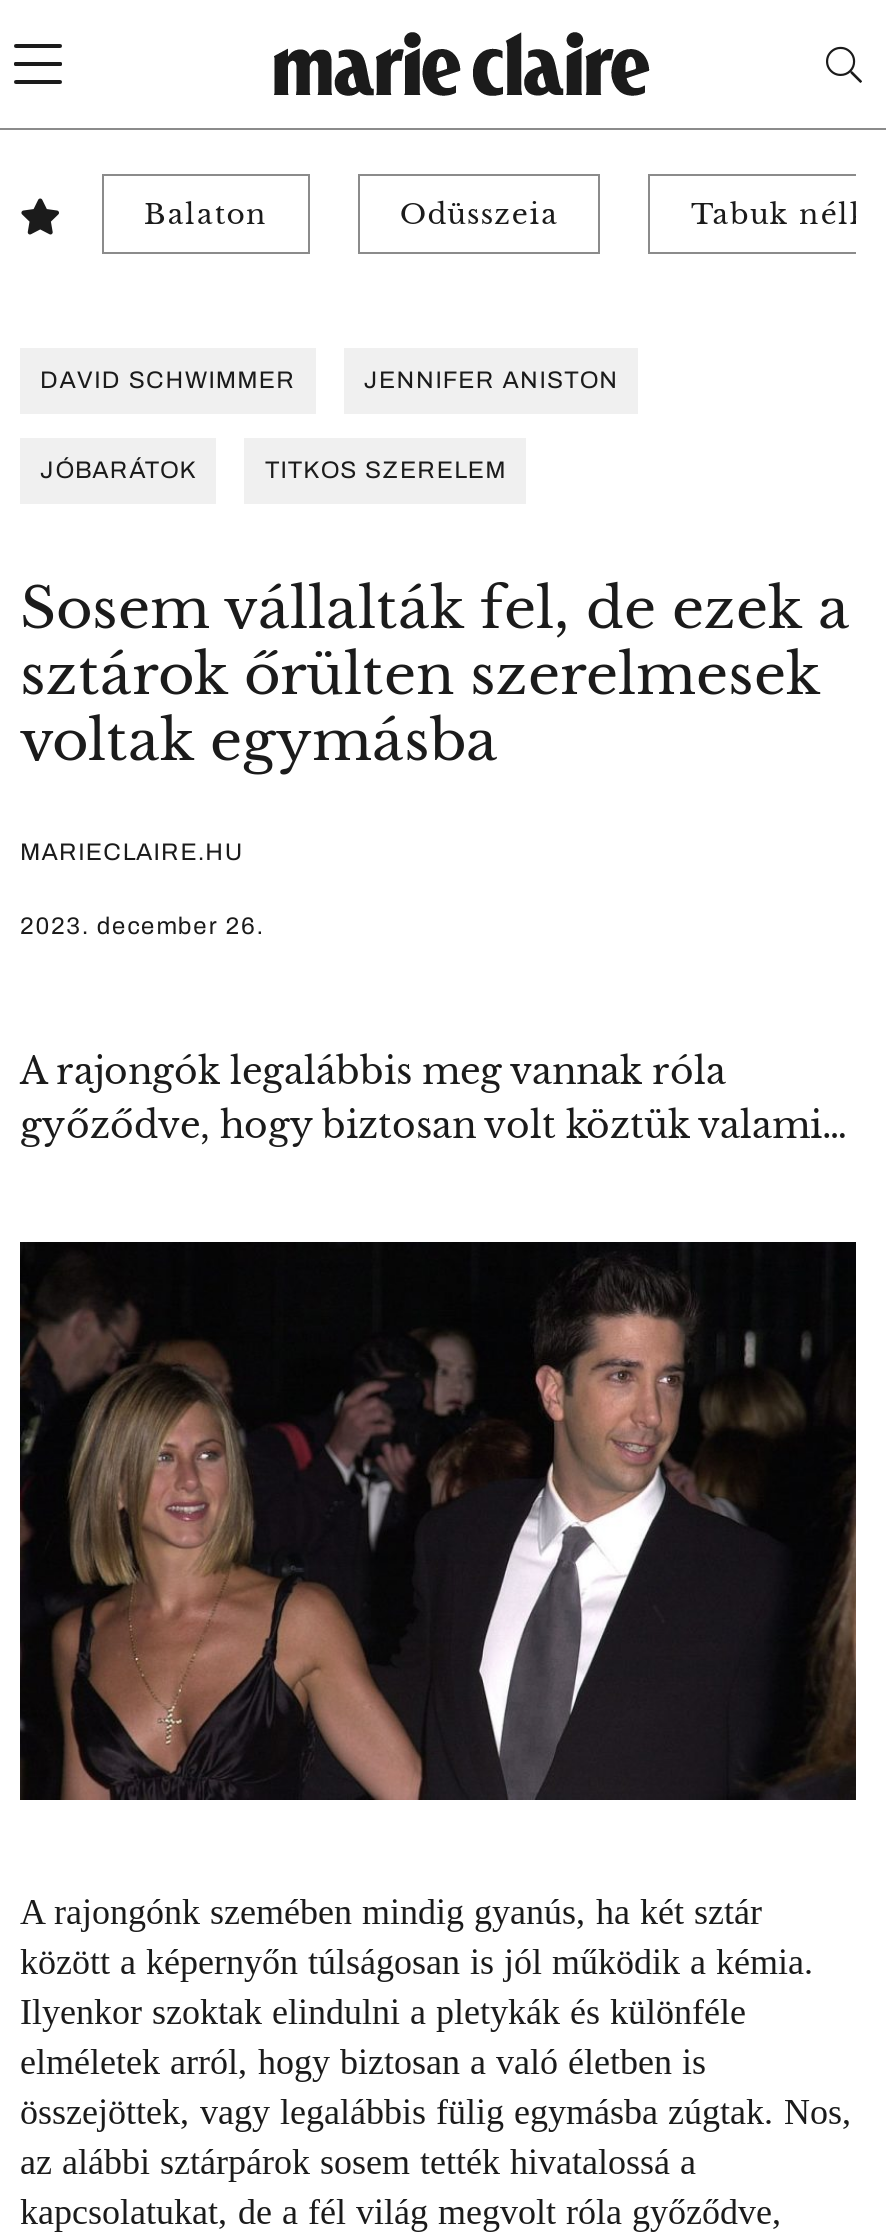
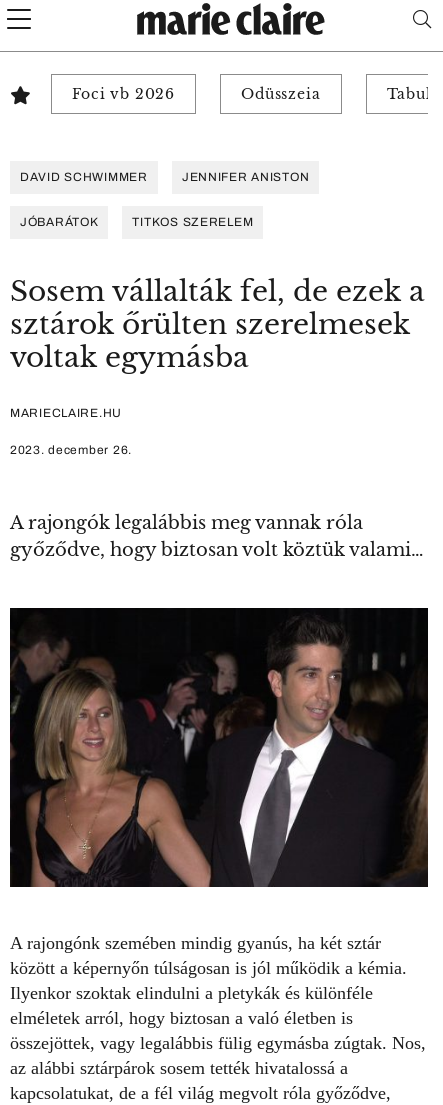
- Balaton
+ Foci vb 2026
